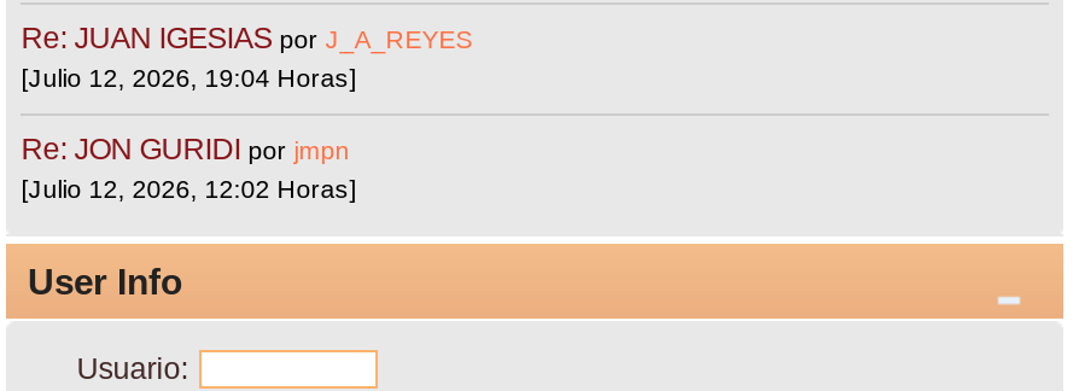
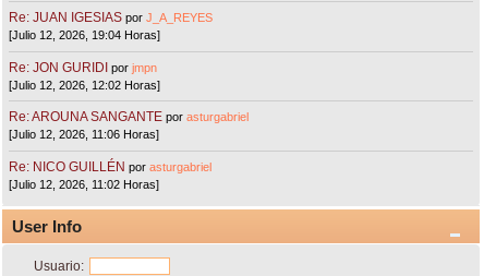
+ Re: AROUNA SANGANTE por asturgabriel
+ [Julio 12, 2026, 11:06 Horas]
+ Re: NICO GUILLÉN por asturgabriel
+ [Julio 12, 2026, 11:02 Horas]
